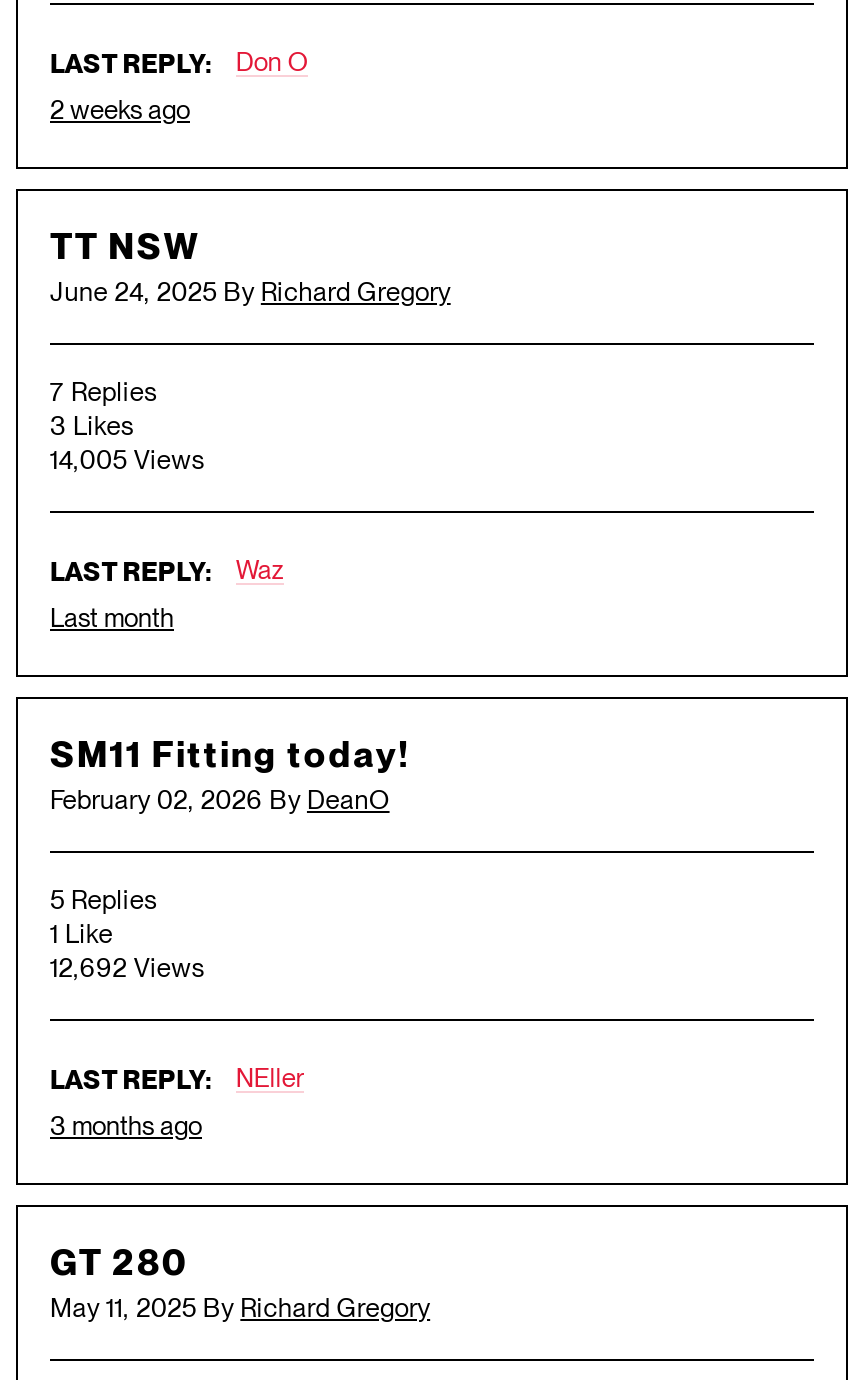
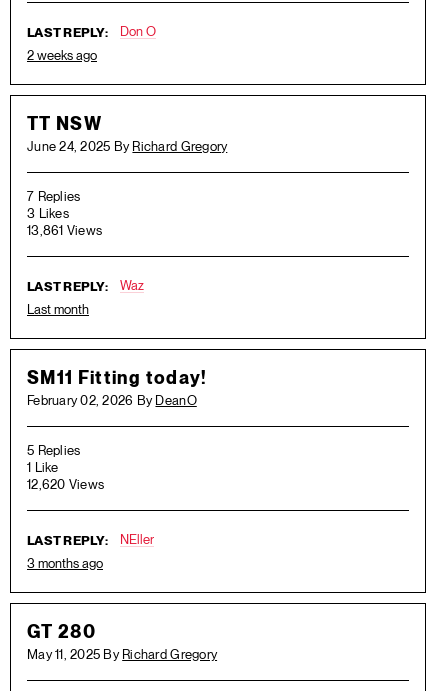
- 14,005 Views
+ 13,861 Views

- 12,692 Views
+ 12,620 Views
